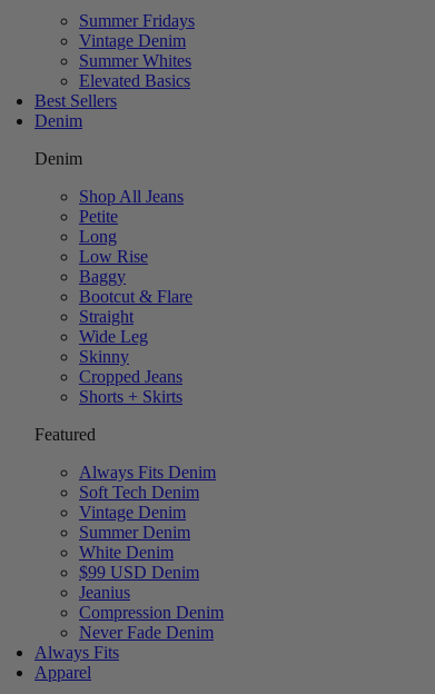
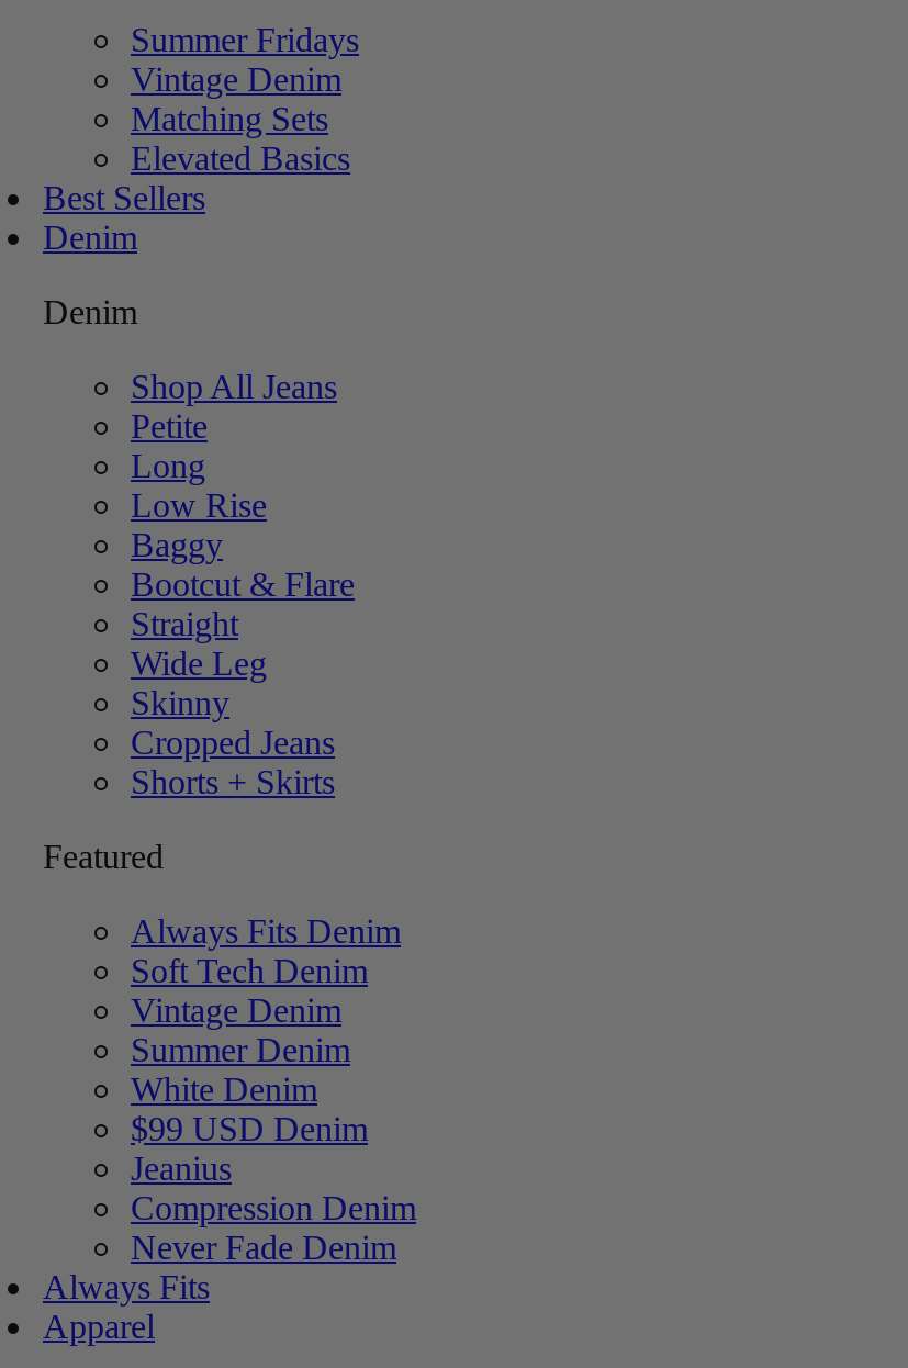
- Summer Whites
+ Matching Sets
